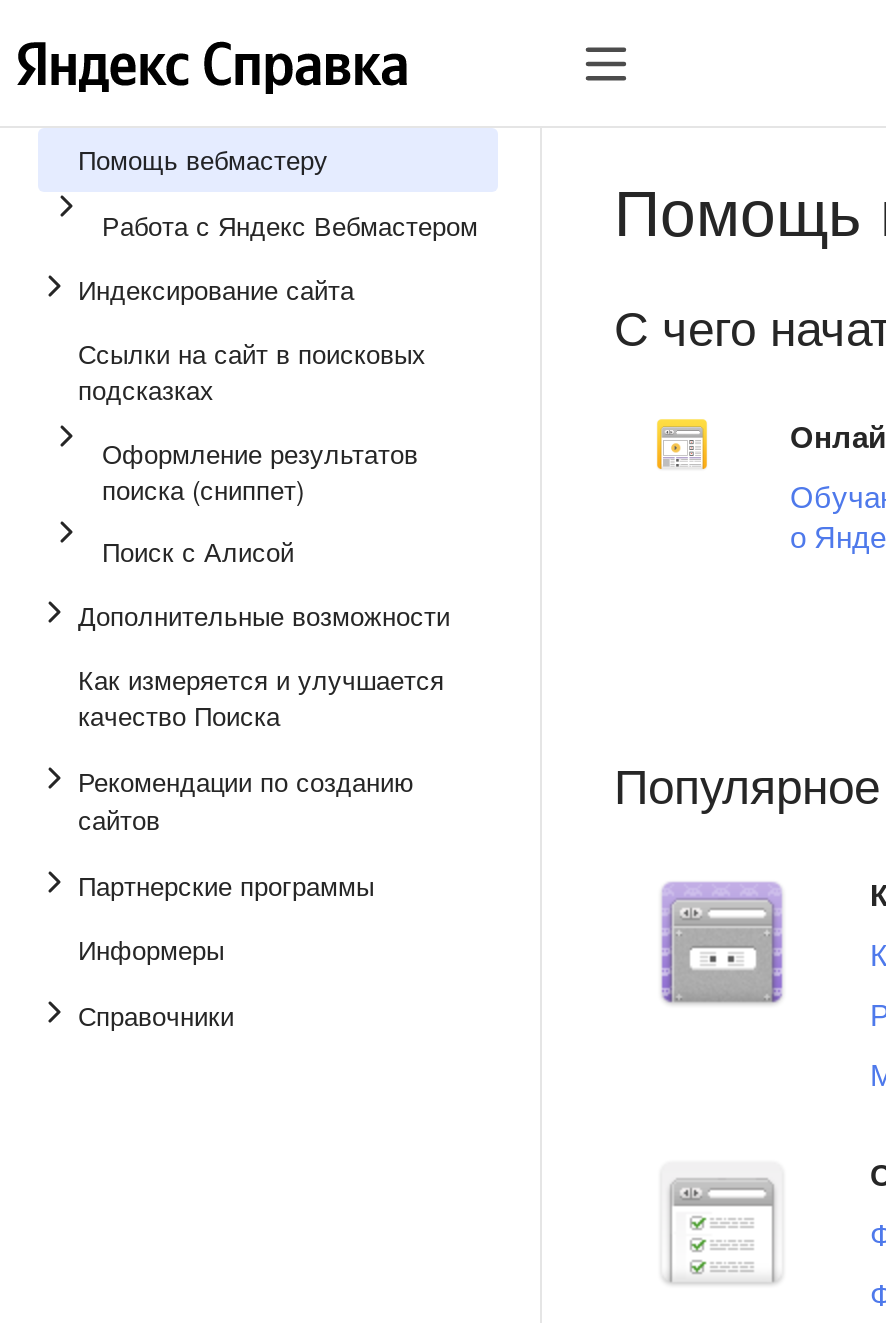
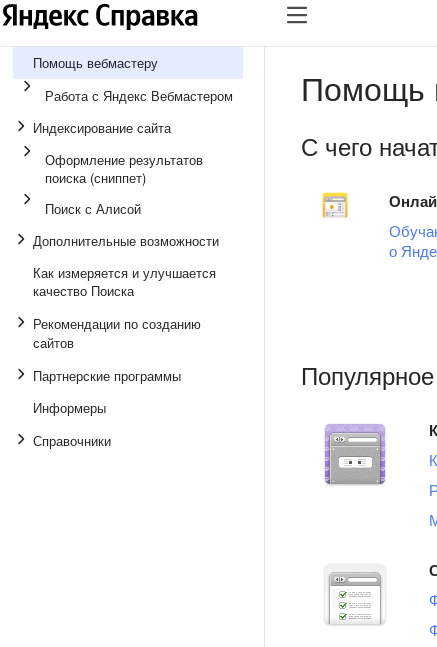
- Ссылки на сайт в поисковых
- подсказках

moved up: Оформление результатов | поиска (сниппет) | Поиск с Алисой | ... | Информеры | Справочники
